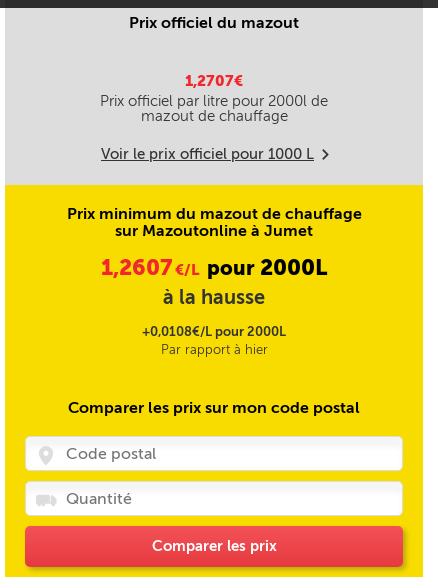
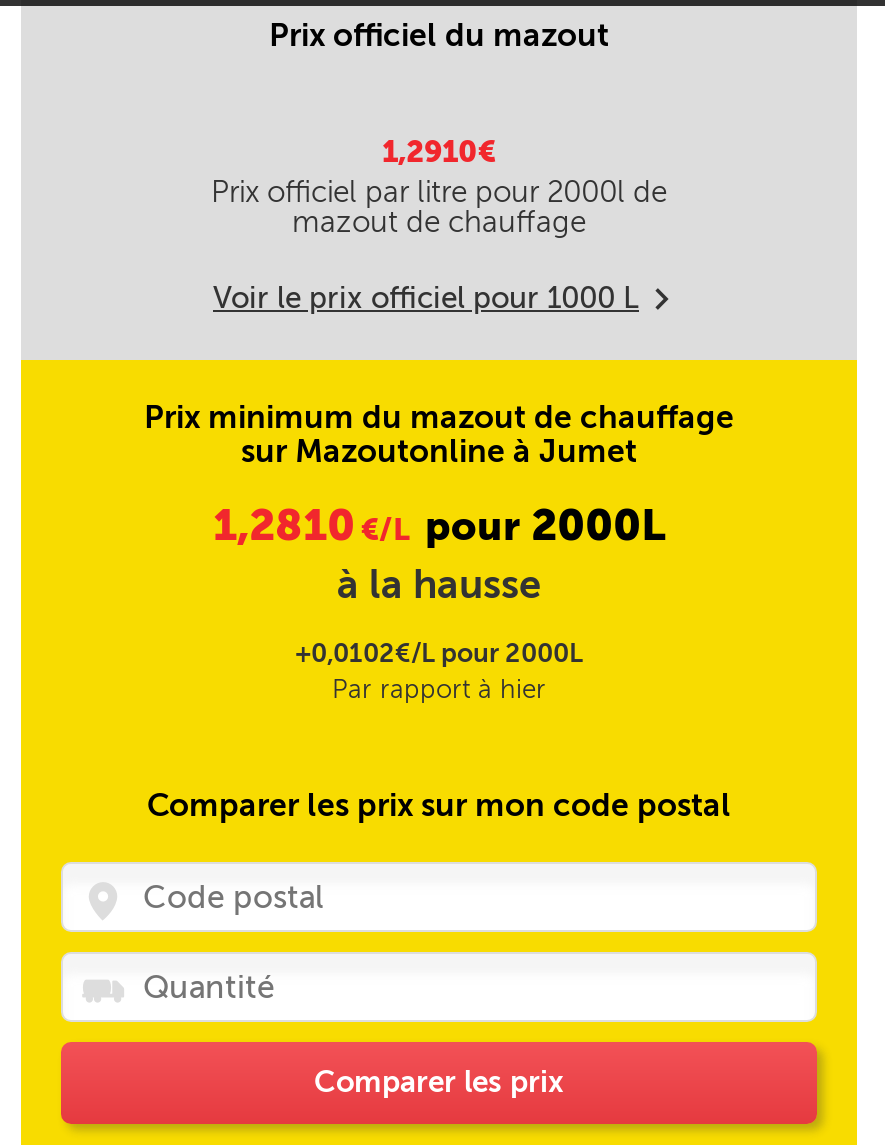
- 1,2707€
+ 1,2910€

- 1,2607€/L pour 2000L
+ 1,2810€/L pour 2000L

- +0,0108€/L pour 2000L
+ +0,0102€/L pour 2000L
